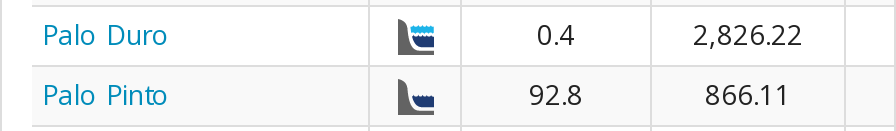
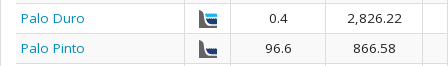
- 92.8
+ 96.6

- 866.11
+ 866.58
